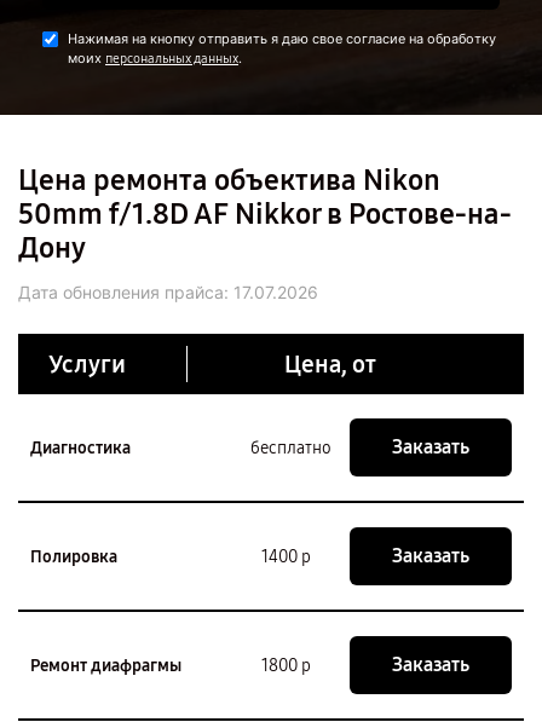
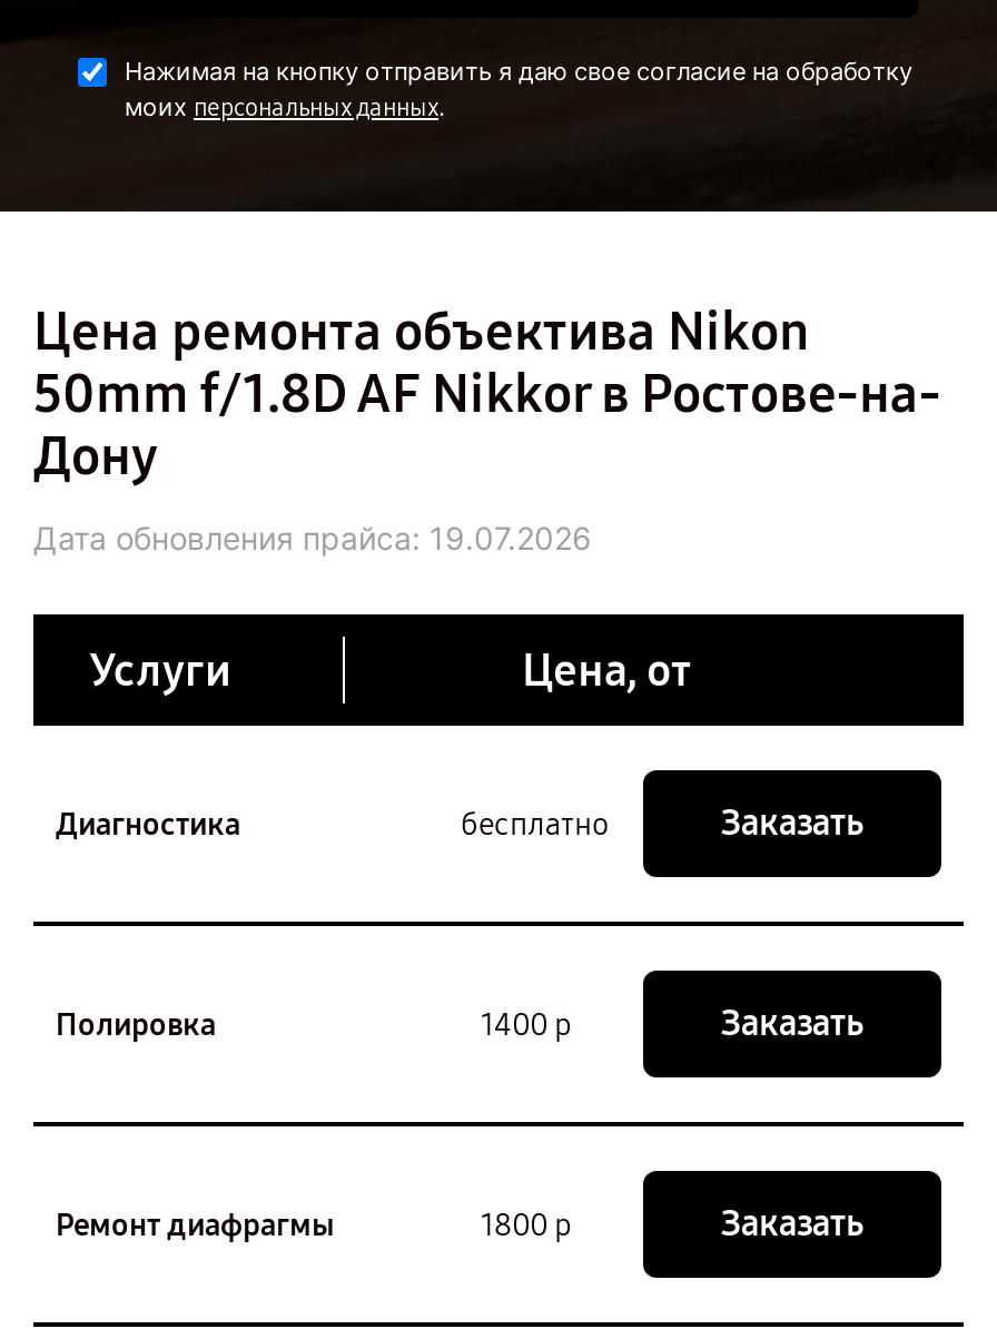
- Дата обновления прайса: 17.07.2026
+ Дата обновления прайса: 19.07.2026
